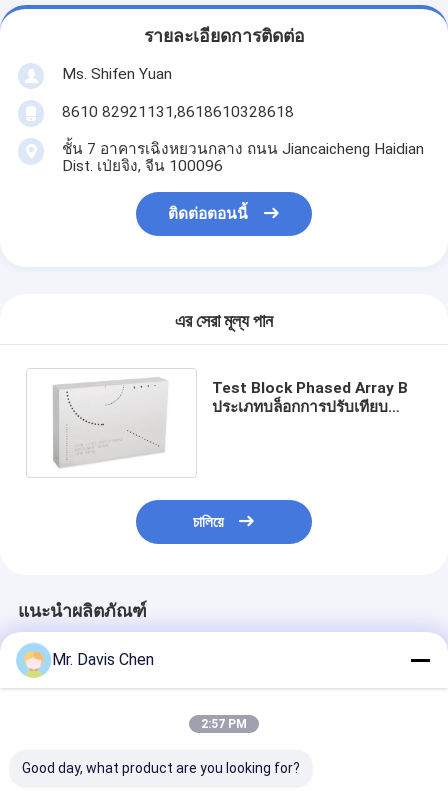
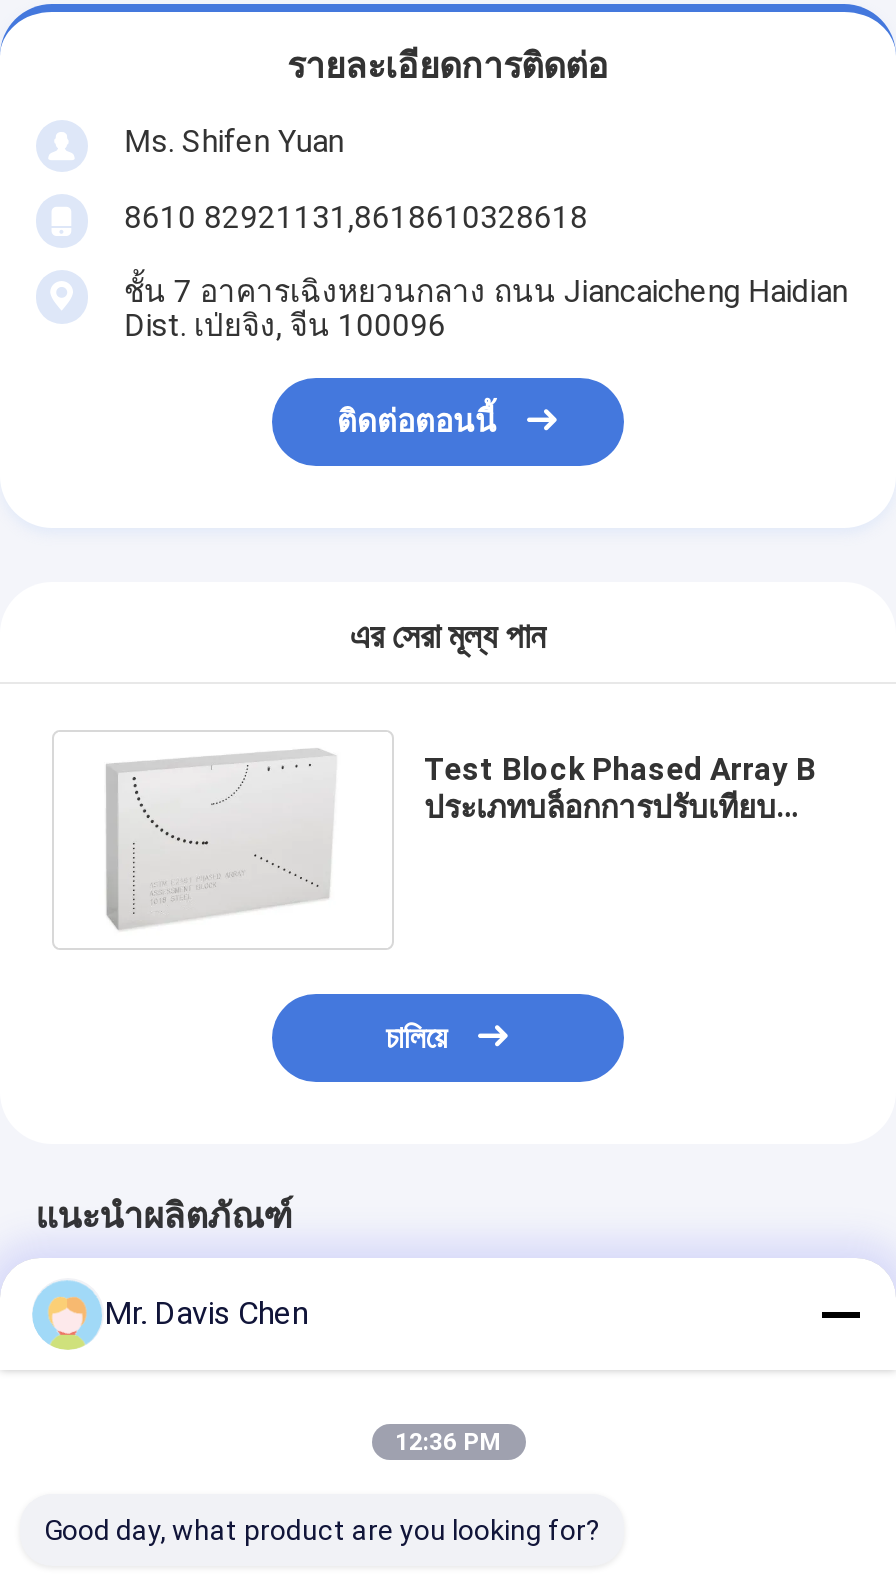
- 2:57 PM
+ 12:36 PM
